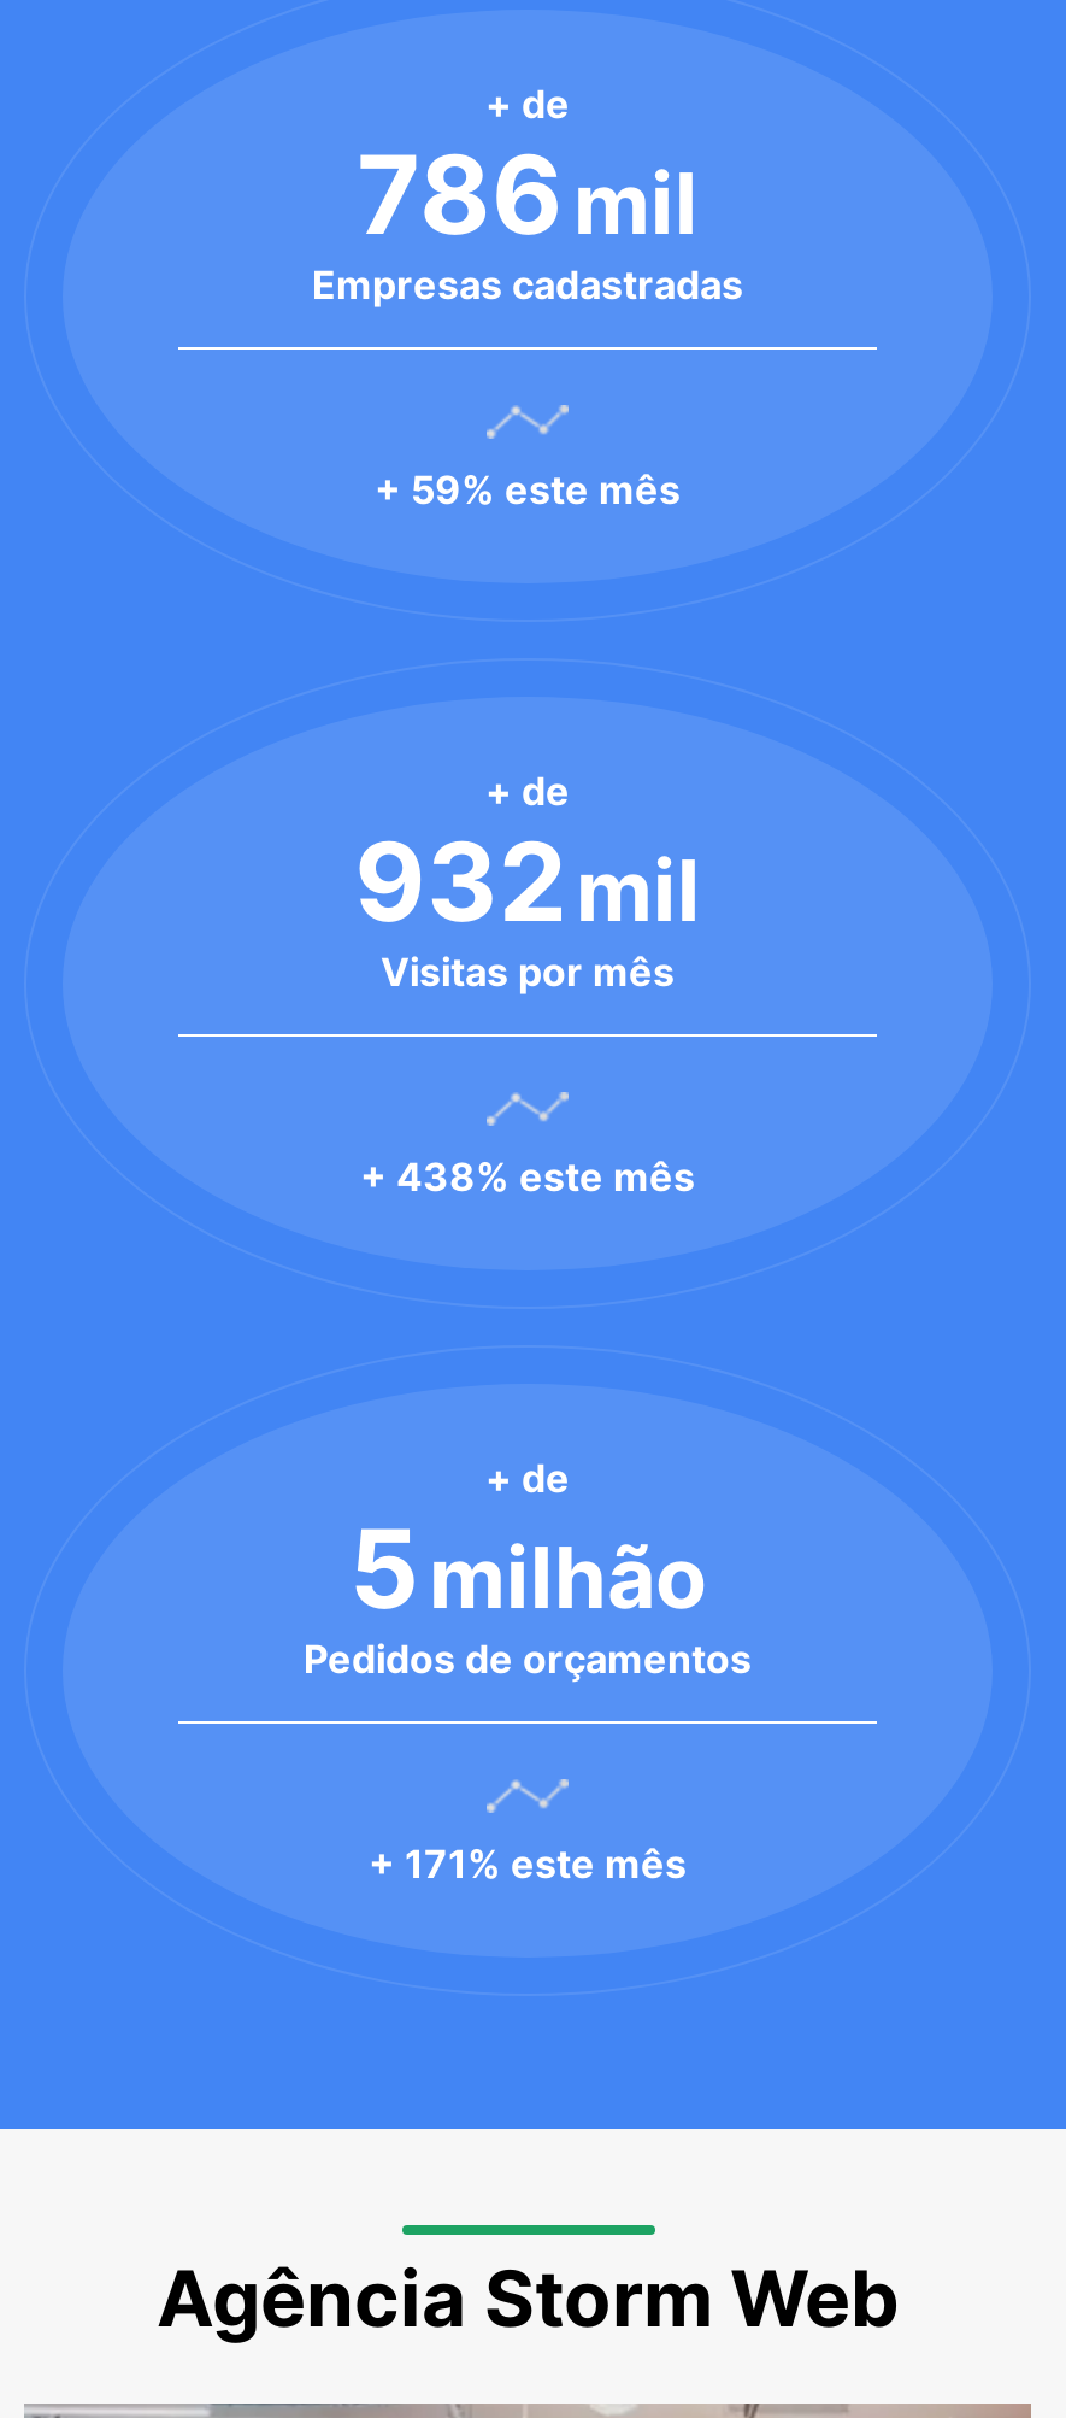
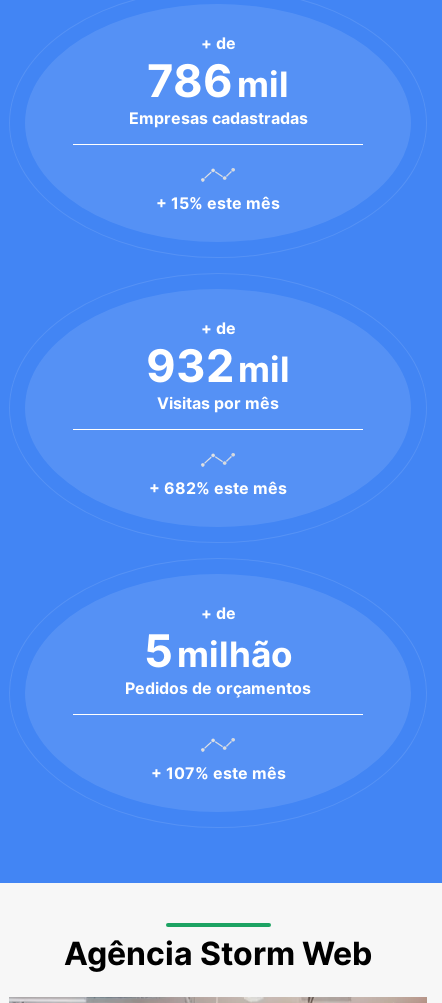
- + 59% este mês
+ + 15% este mês

- + 438% este mês
+ + 682% este mês

- + 171% este mês
+ + 107% este mês
